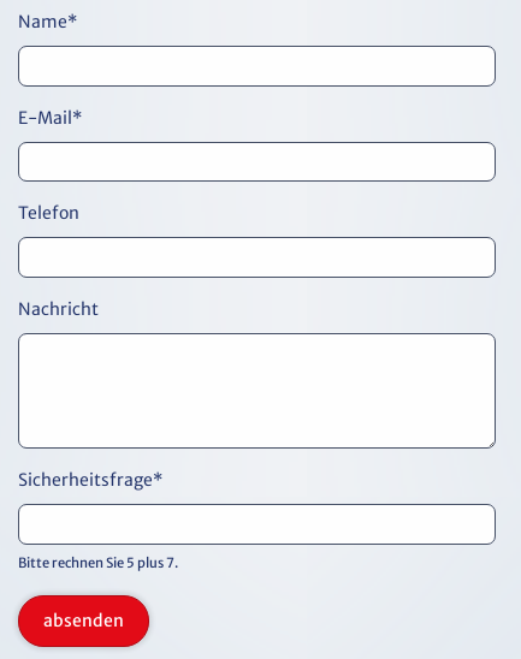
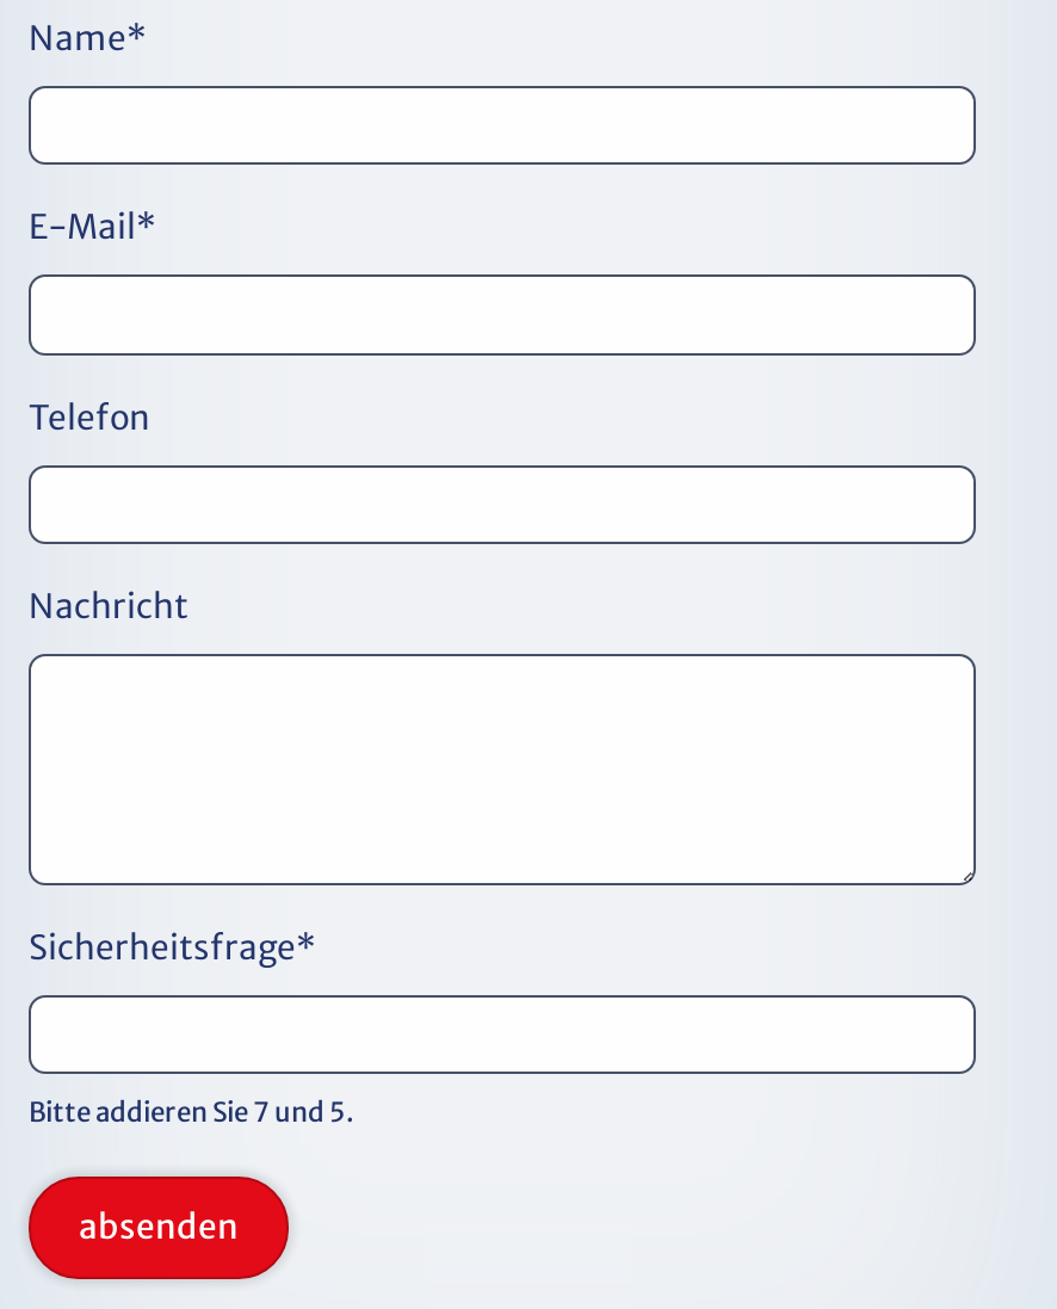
- Bitte rechnen Sie 5 plus 7.
+ Bitte addieren Sie 7 und 5.
